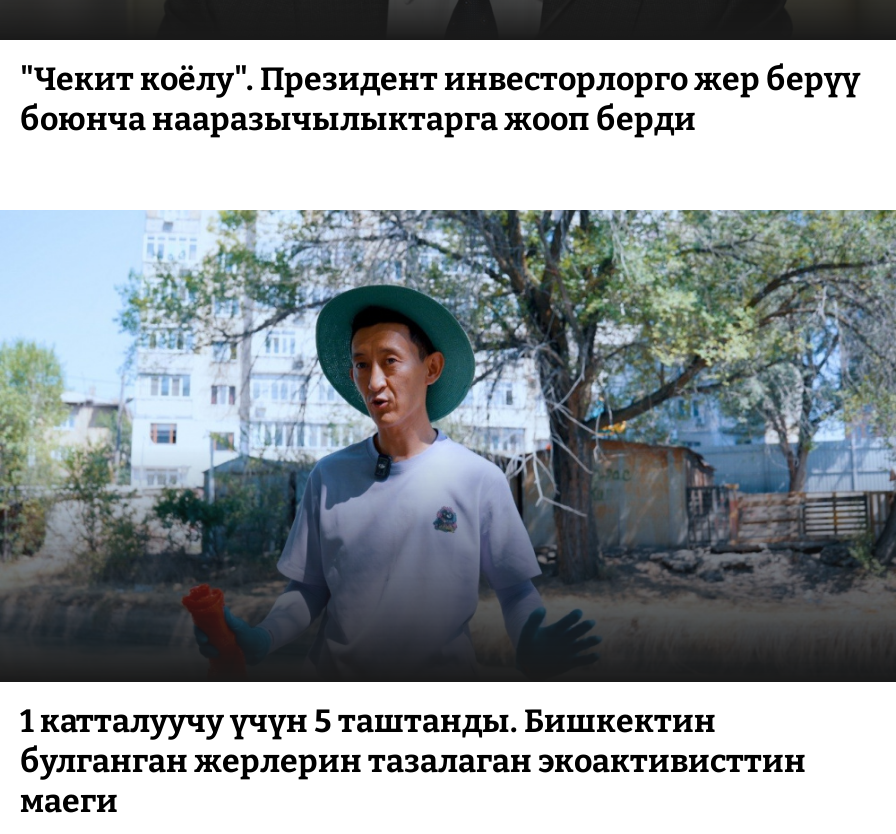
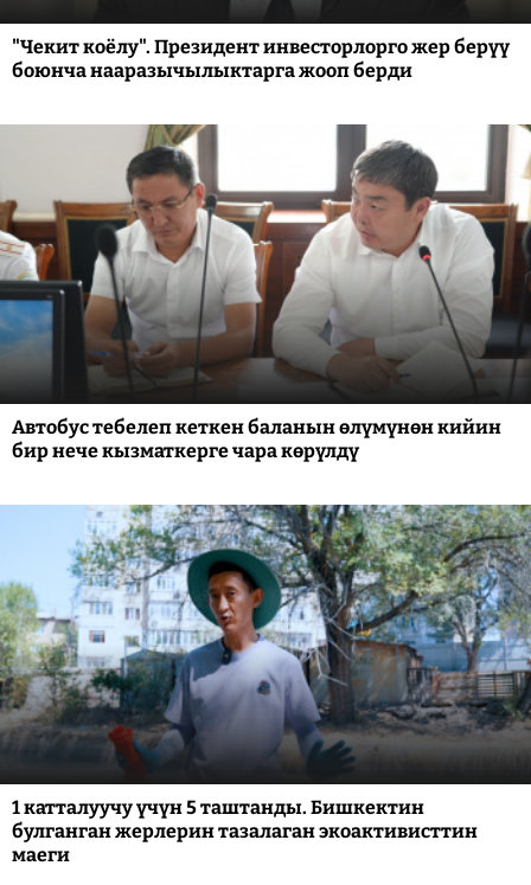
+ [image]
+ Автобус тебелеп кеткен баланын өлүмүнөн кийин
+ бир нече кызматкерге чара көрүлдү
